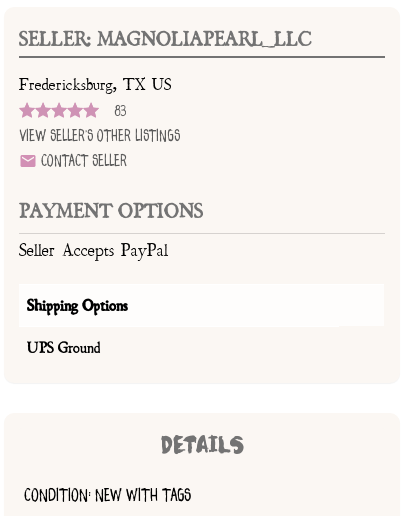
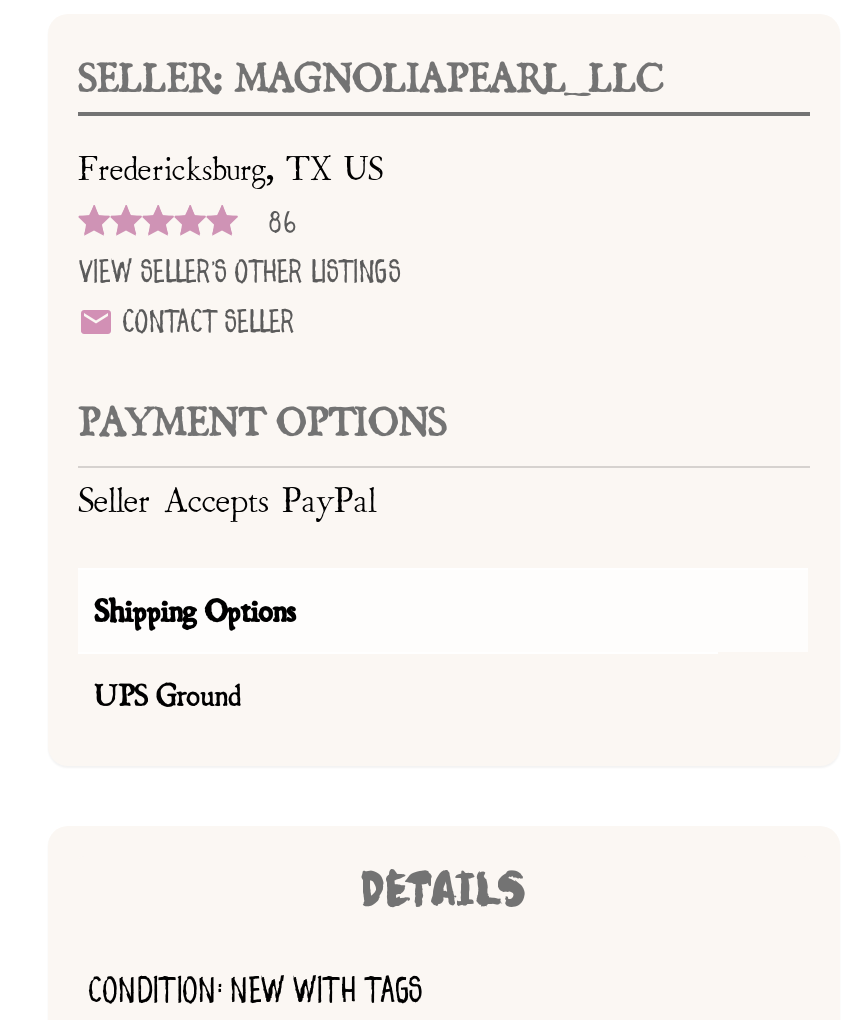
- 83
+ 86
